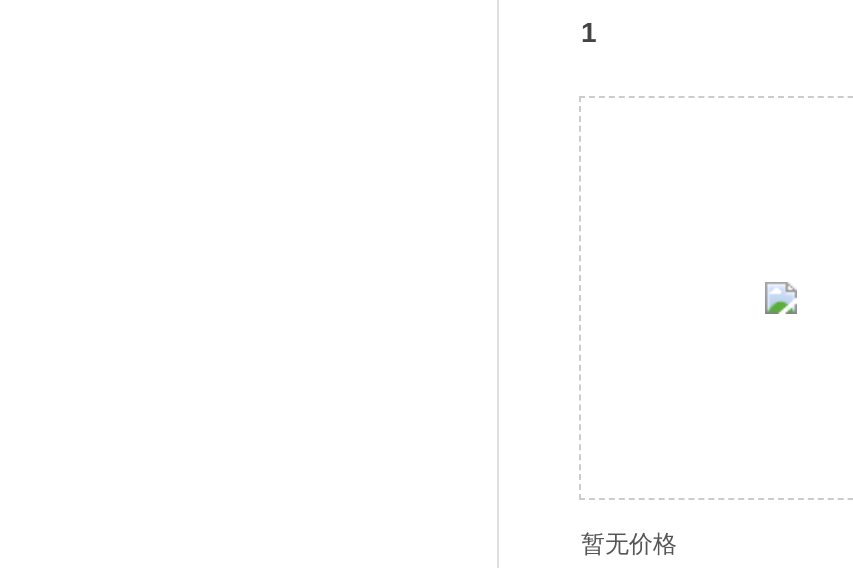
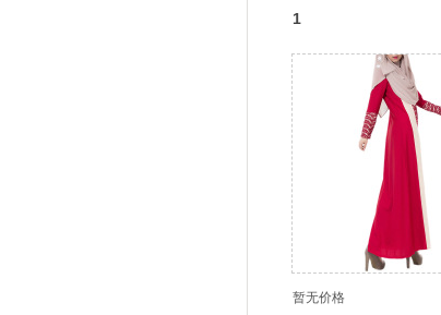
+ [image]
